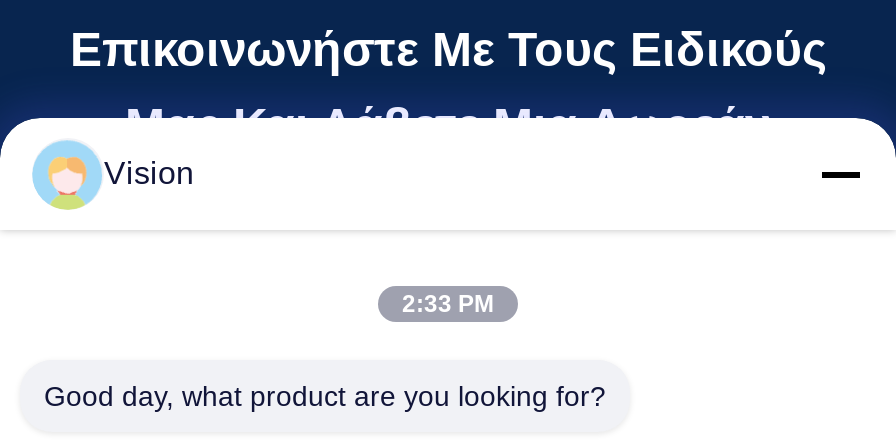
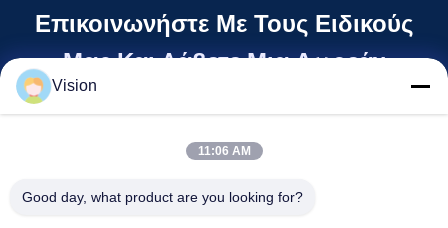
- 2:33 PM
+ 11:06 AM
